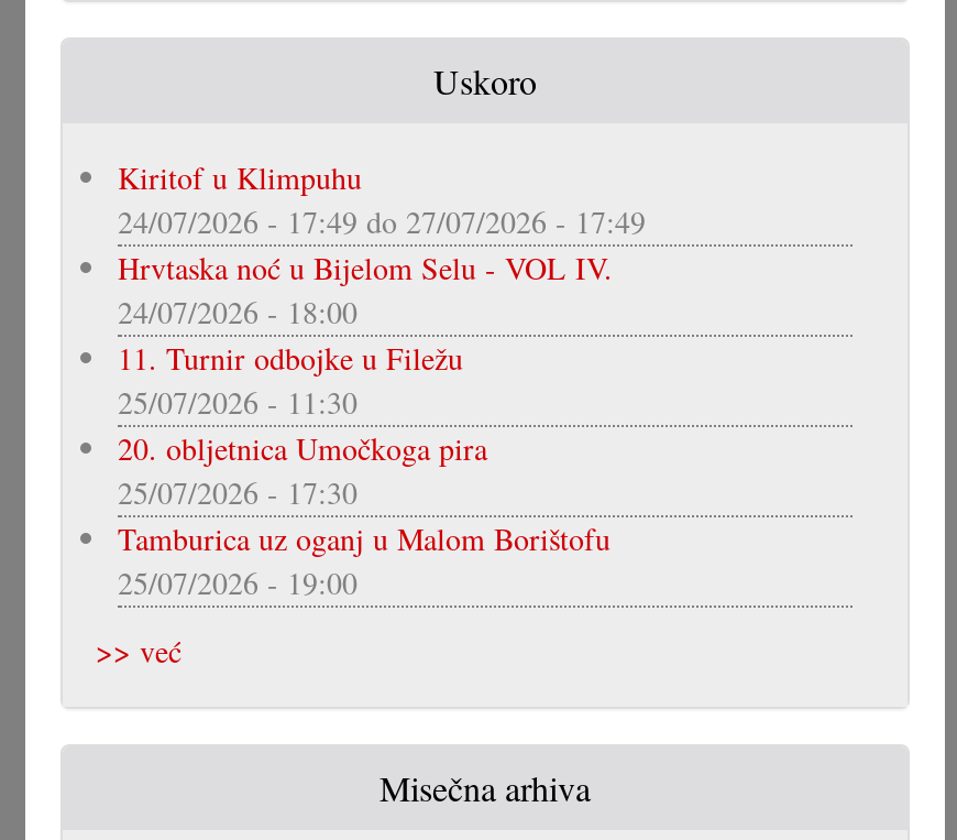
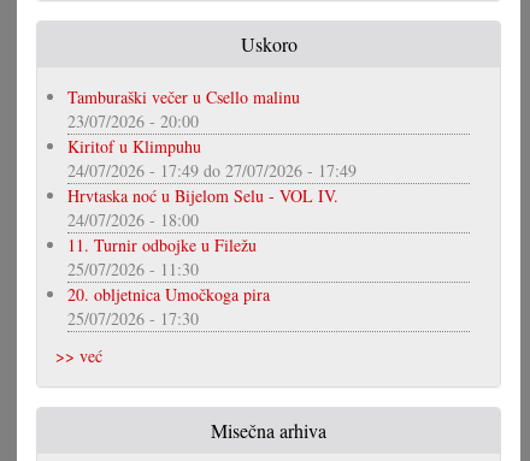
+ Tamburaški večer u Csello malinu
+ 23/07/2026 - 20:00

moved down: Kiritof u Klimpuhu | 24/07/2026 - 17:49 do 27/07/2026 - 17:49 | Hrvtaska noć u Bijelom Selu - VOL IV. | 24/07/2026 - 18:00 | 11. Turnir odbojke u Filežu | 25/07/2026 - 11:30 | 20. obljetnica Umočkoga pira | 25/07/2026 - 17:30

- Tamburica uz oganj u Malom Borištofu
- 25/07/2026 - 19:00
